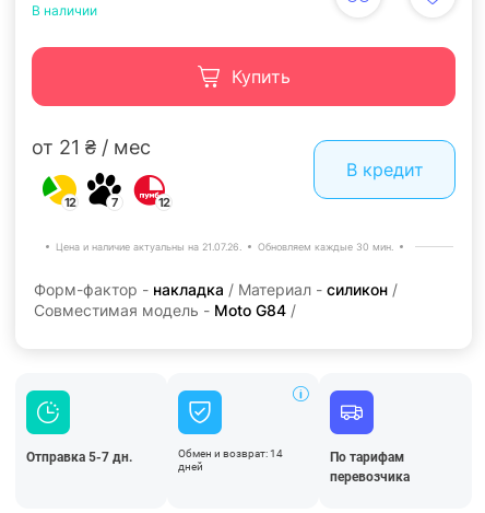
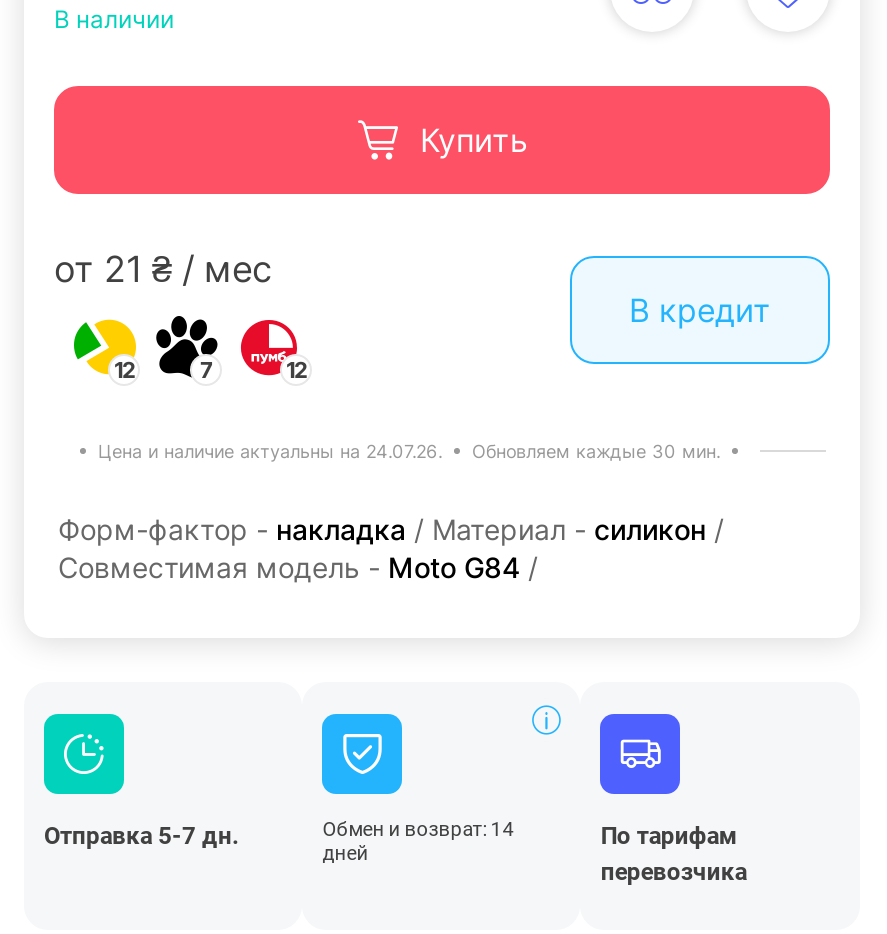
- Цена и наличие актуальны на 21.07.26.
+ Цена и наличие актуальны на 24.07.26.
